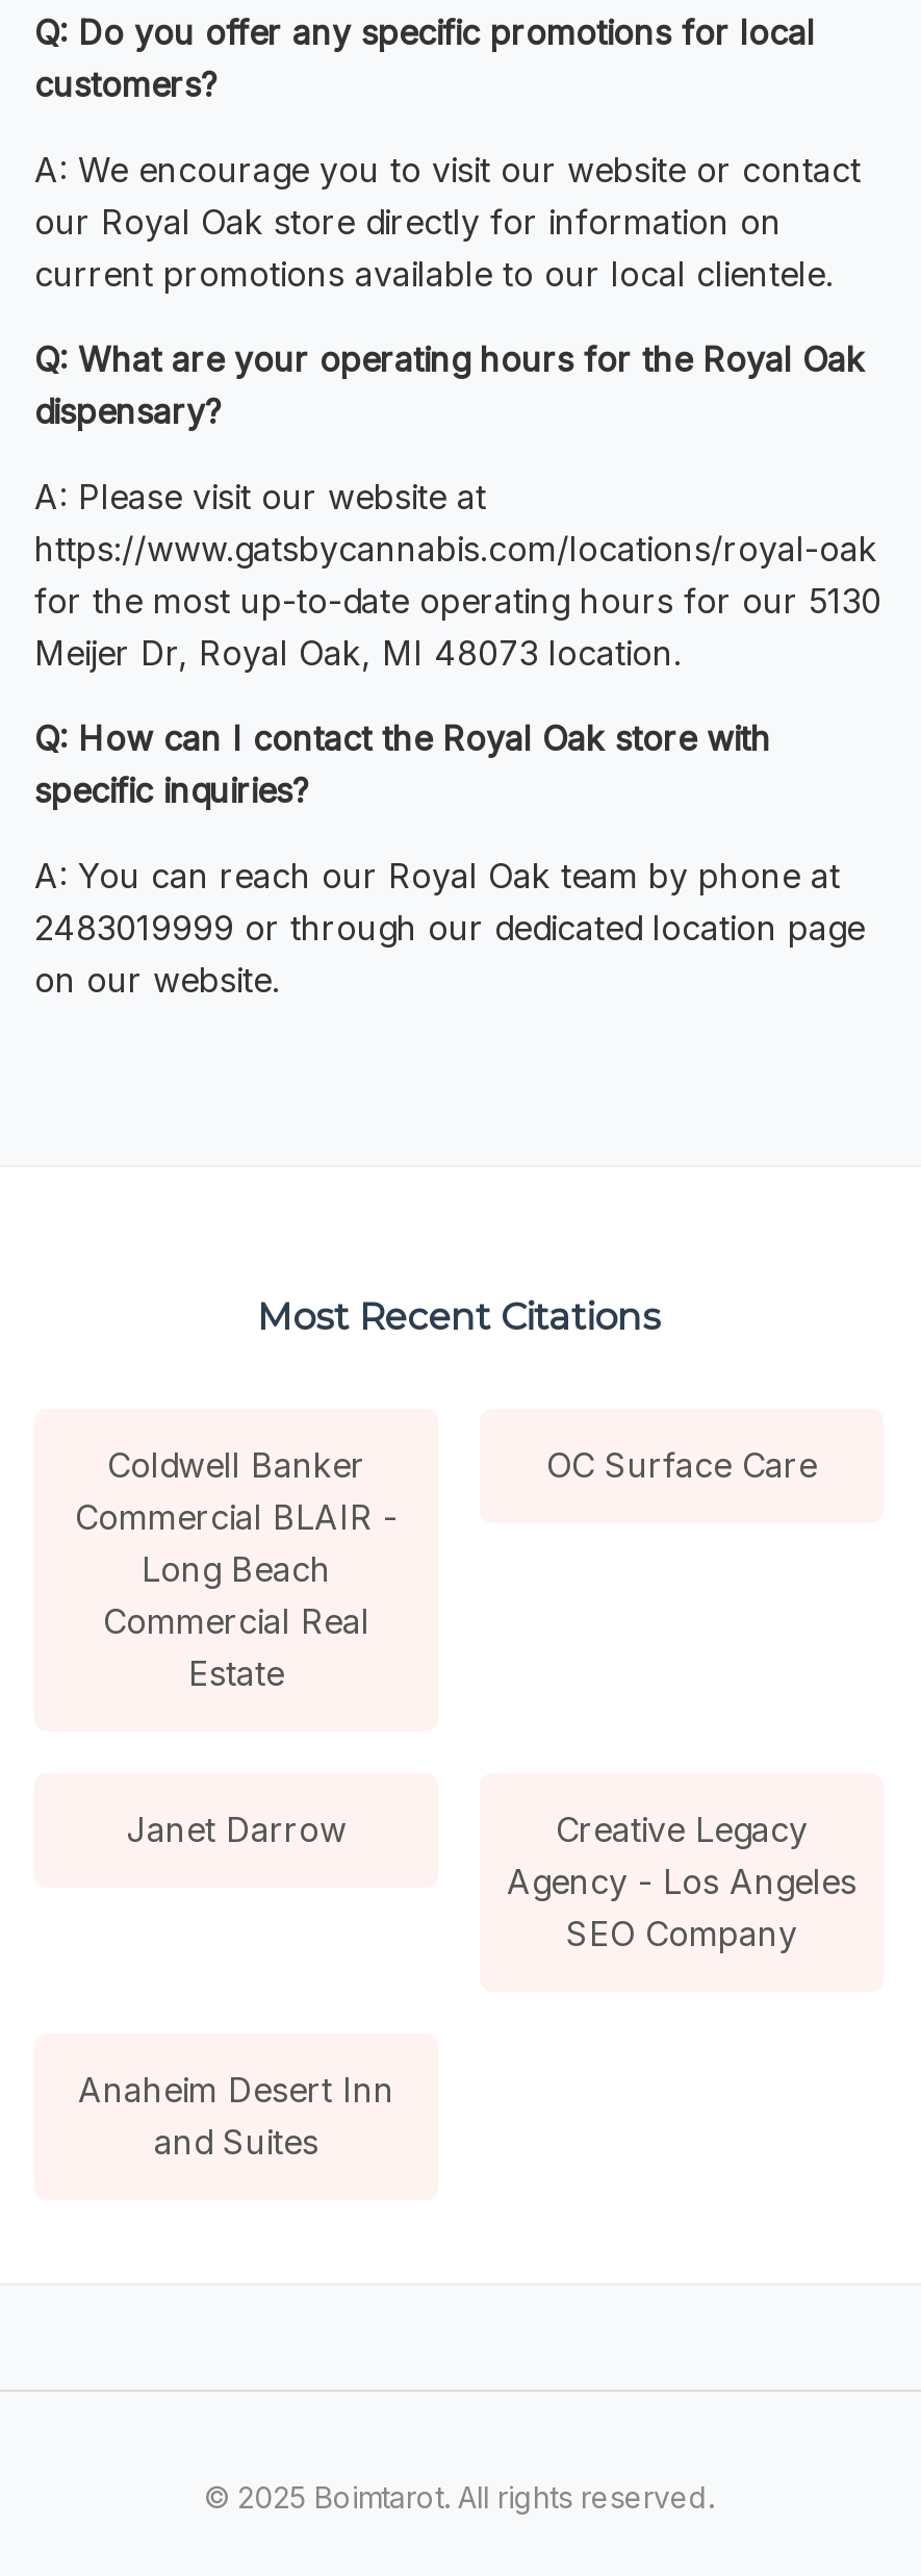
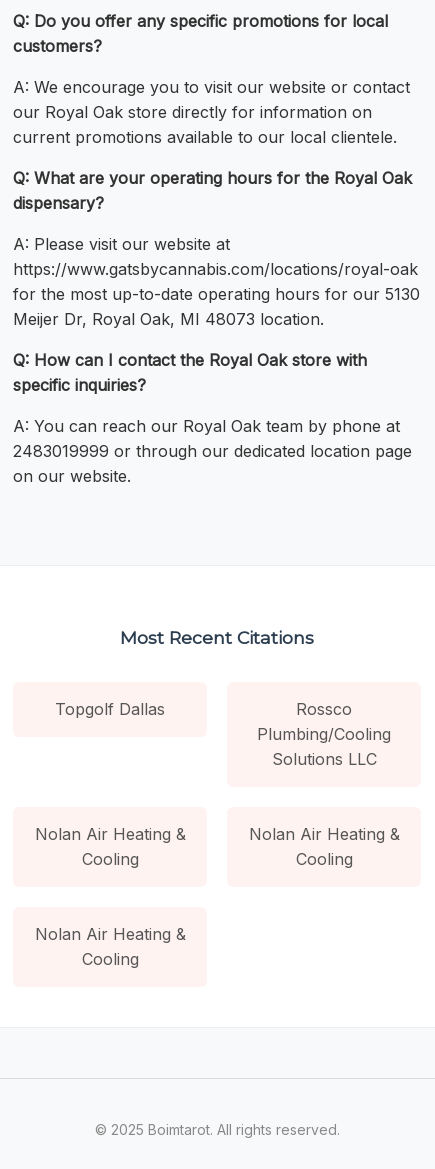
- Coldwell Banker
- Commercial BLAIR -
- Long Beach
- Commercial Real
- Estate
+ Topgolf Dallas
+ Rossco
+ Plumbing/Cooling
+ Solutions LLC

- OC Surface Care
+ Nolan Air Heating &
+ Cooling

- Janet Darrow
- Creative Legacy
- Agency - Los Angeles
- SEO Company
+ Nolan Air Heating &
+ Cooling

- Anaheim Desert Inn
- and Suites
+ Nolan Air Heating &
+ Cooling
